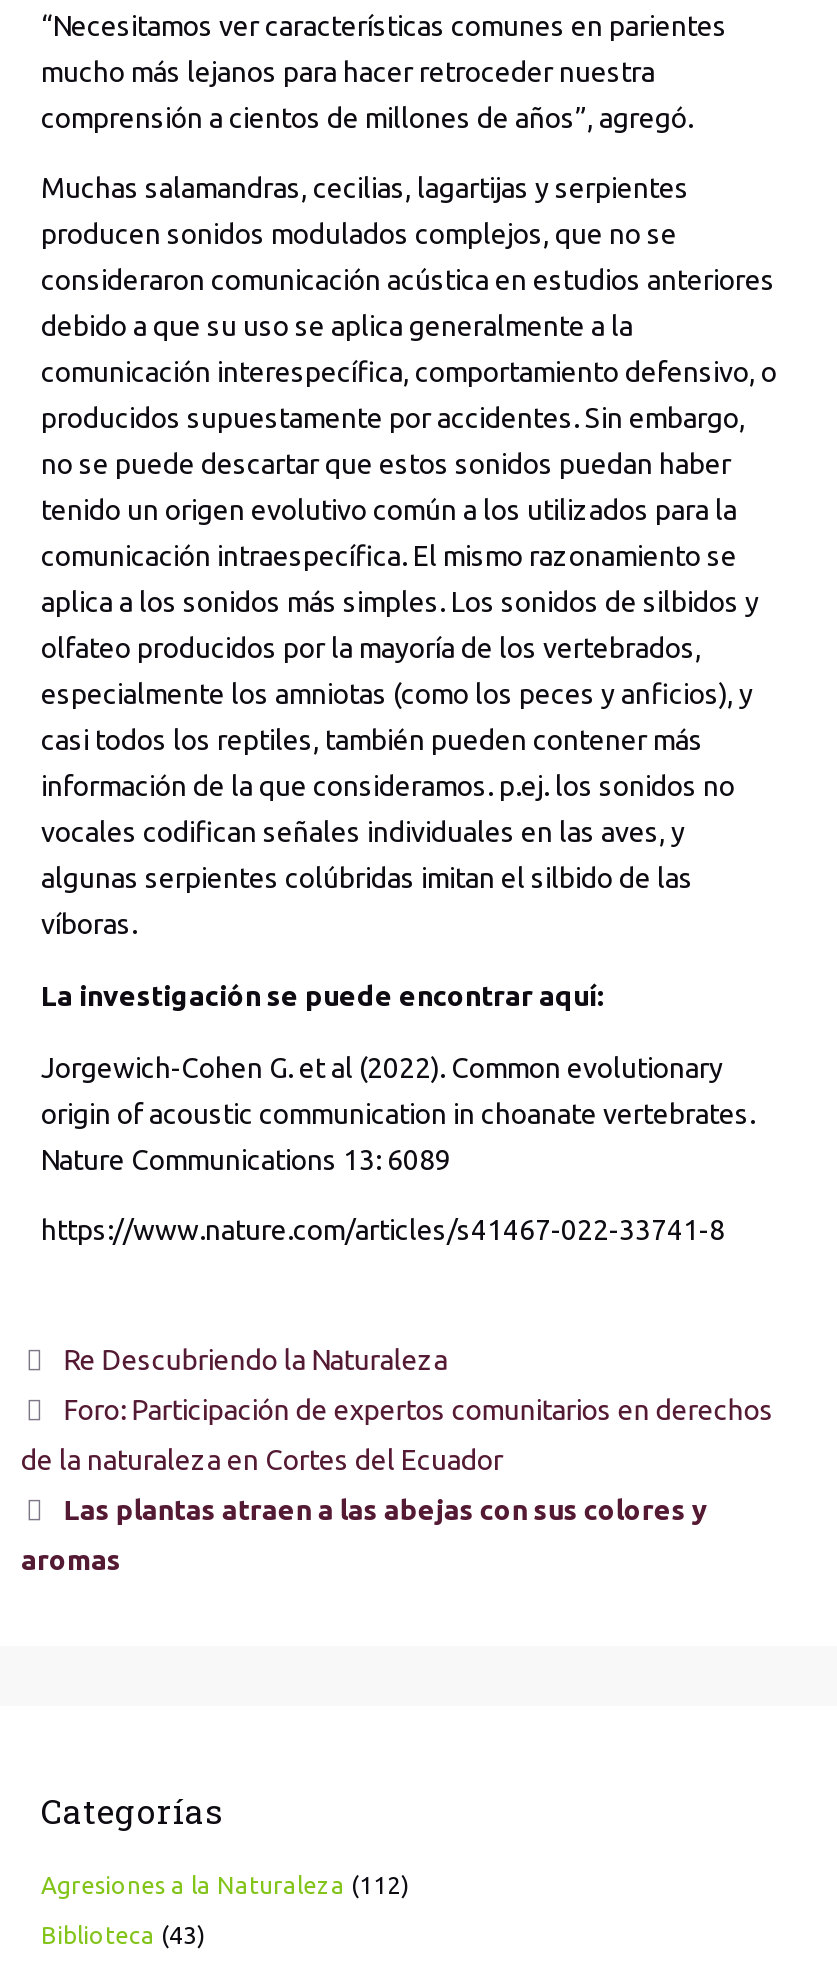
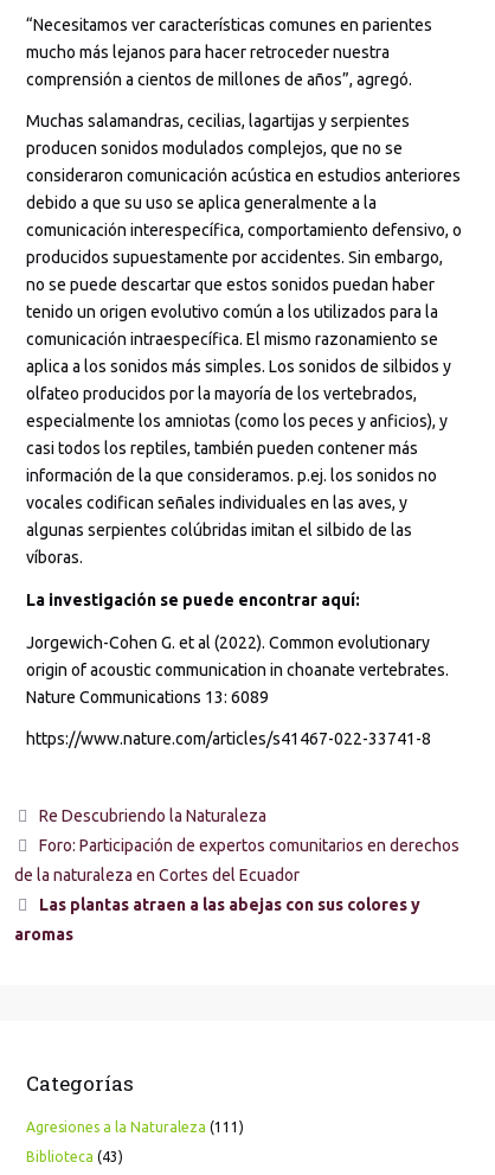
- Agresiones a la Naturaleza (112)
+ Agresiones a la Naturaleza (111)
